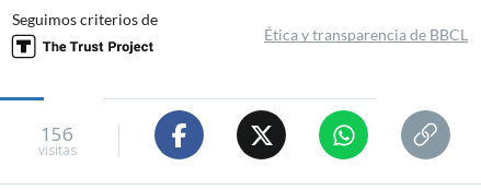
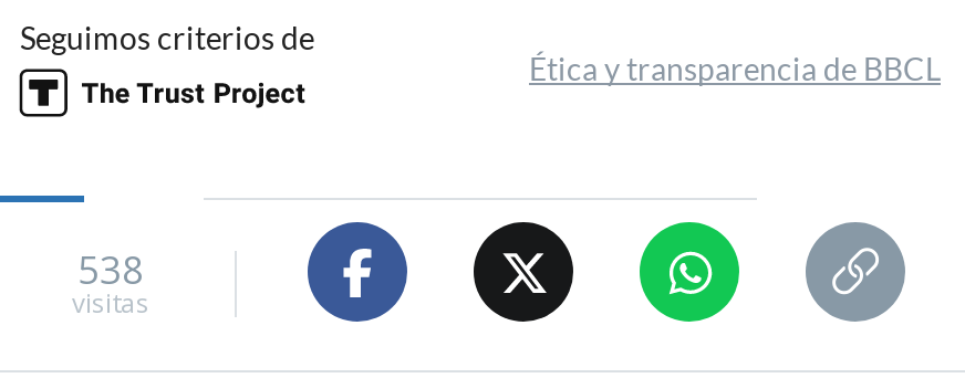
- 156
+ 538
